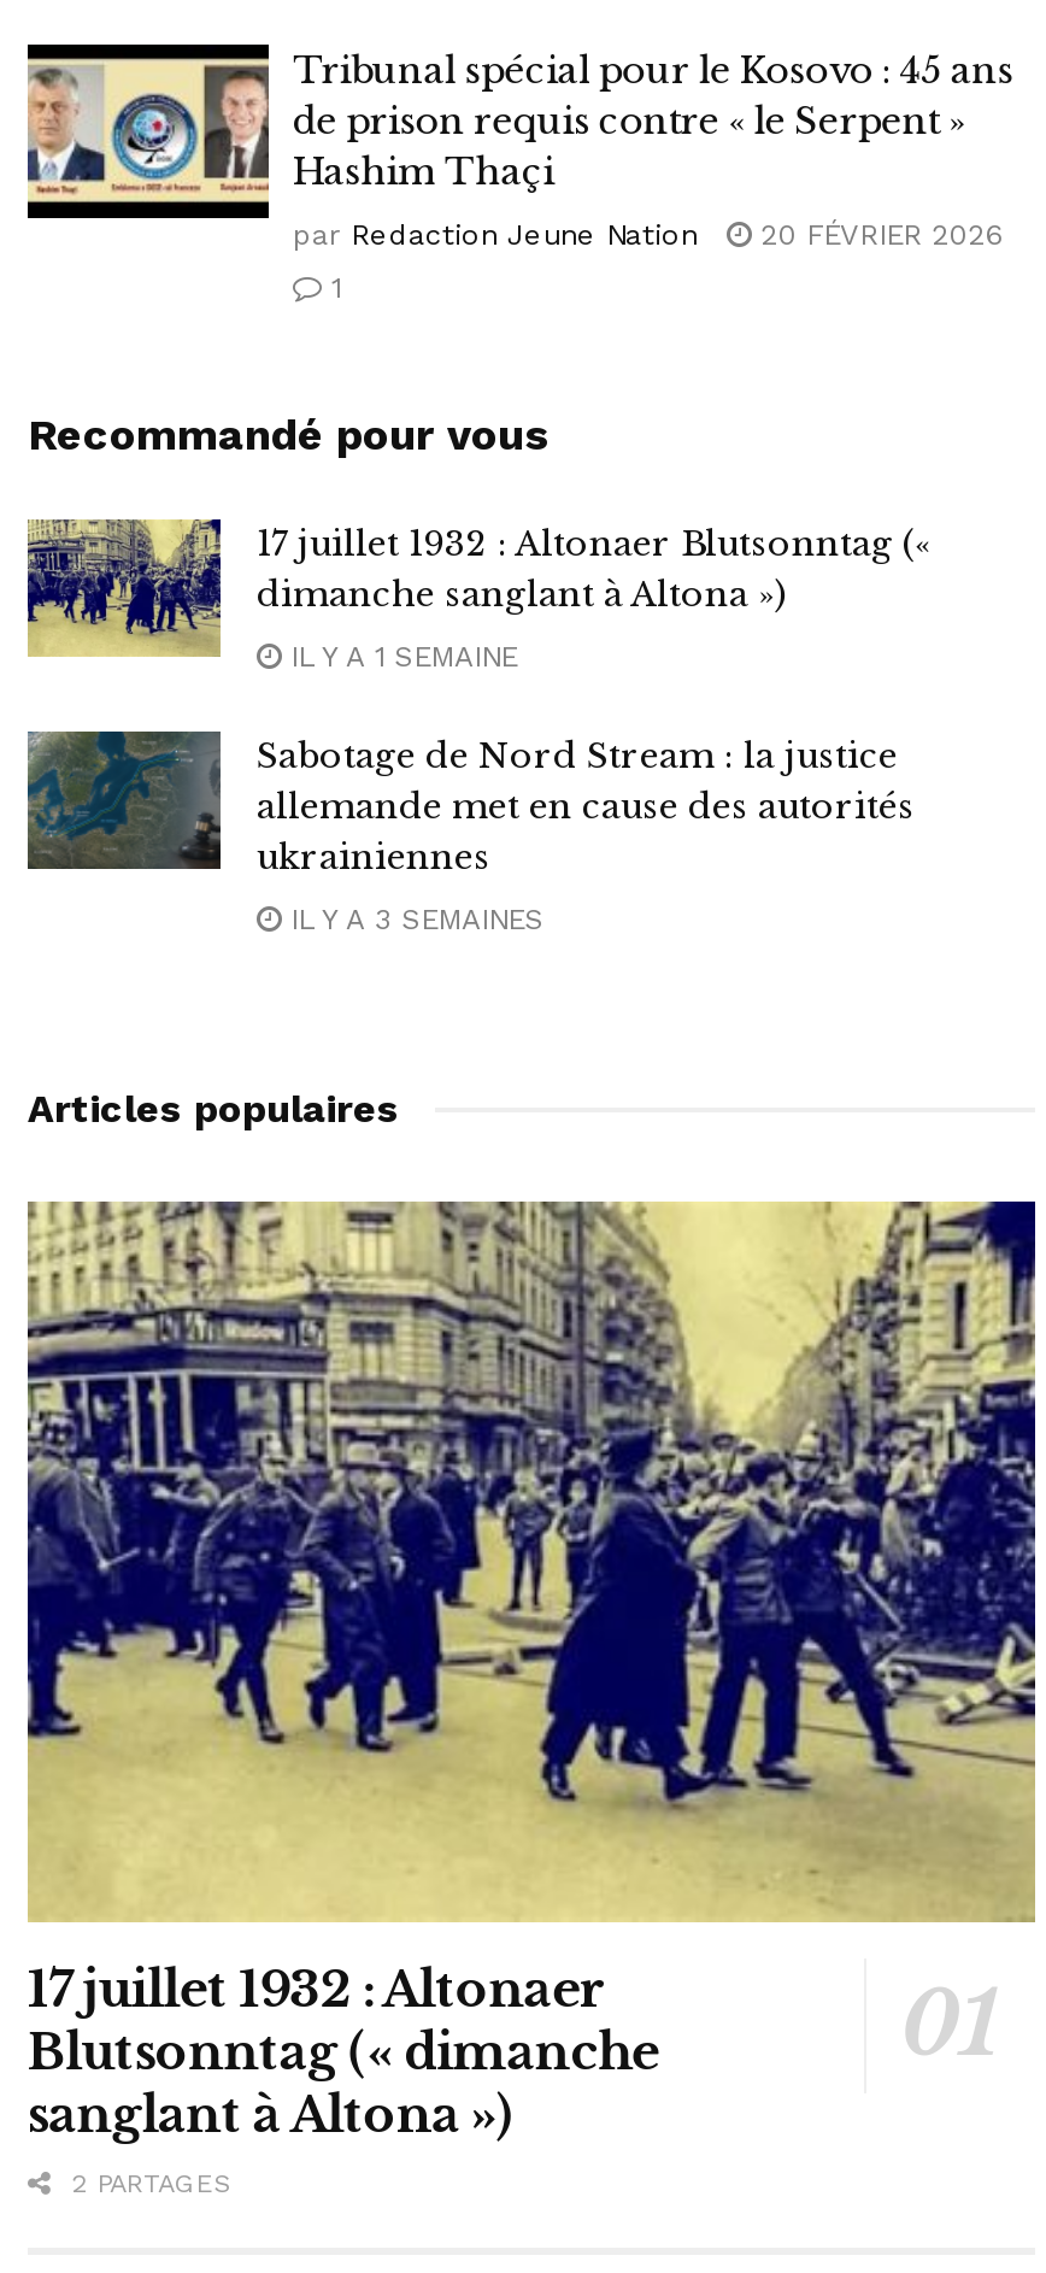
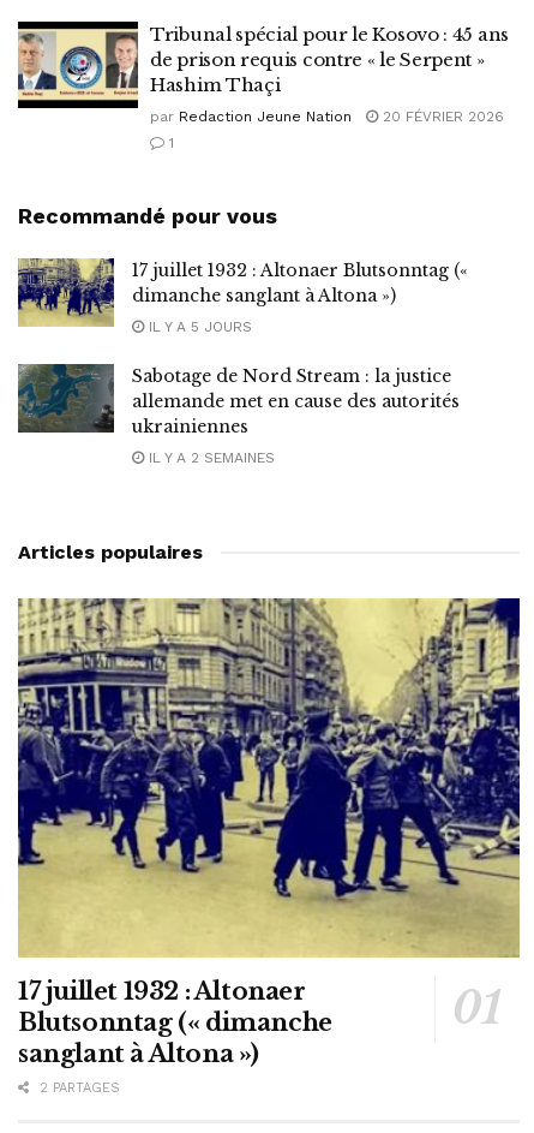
- IL Y A 1 SEMAINE
+ IL Y A 5 JOURS

- IL Y A 3 SEMAINES
+ IL Y A 2 SEMAINES
